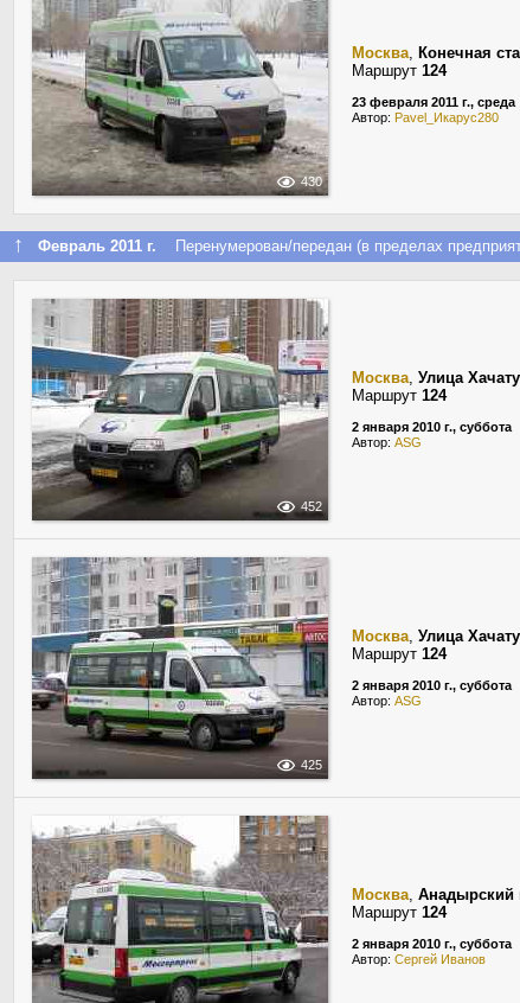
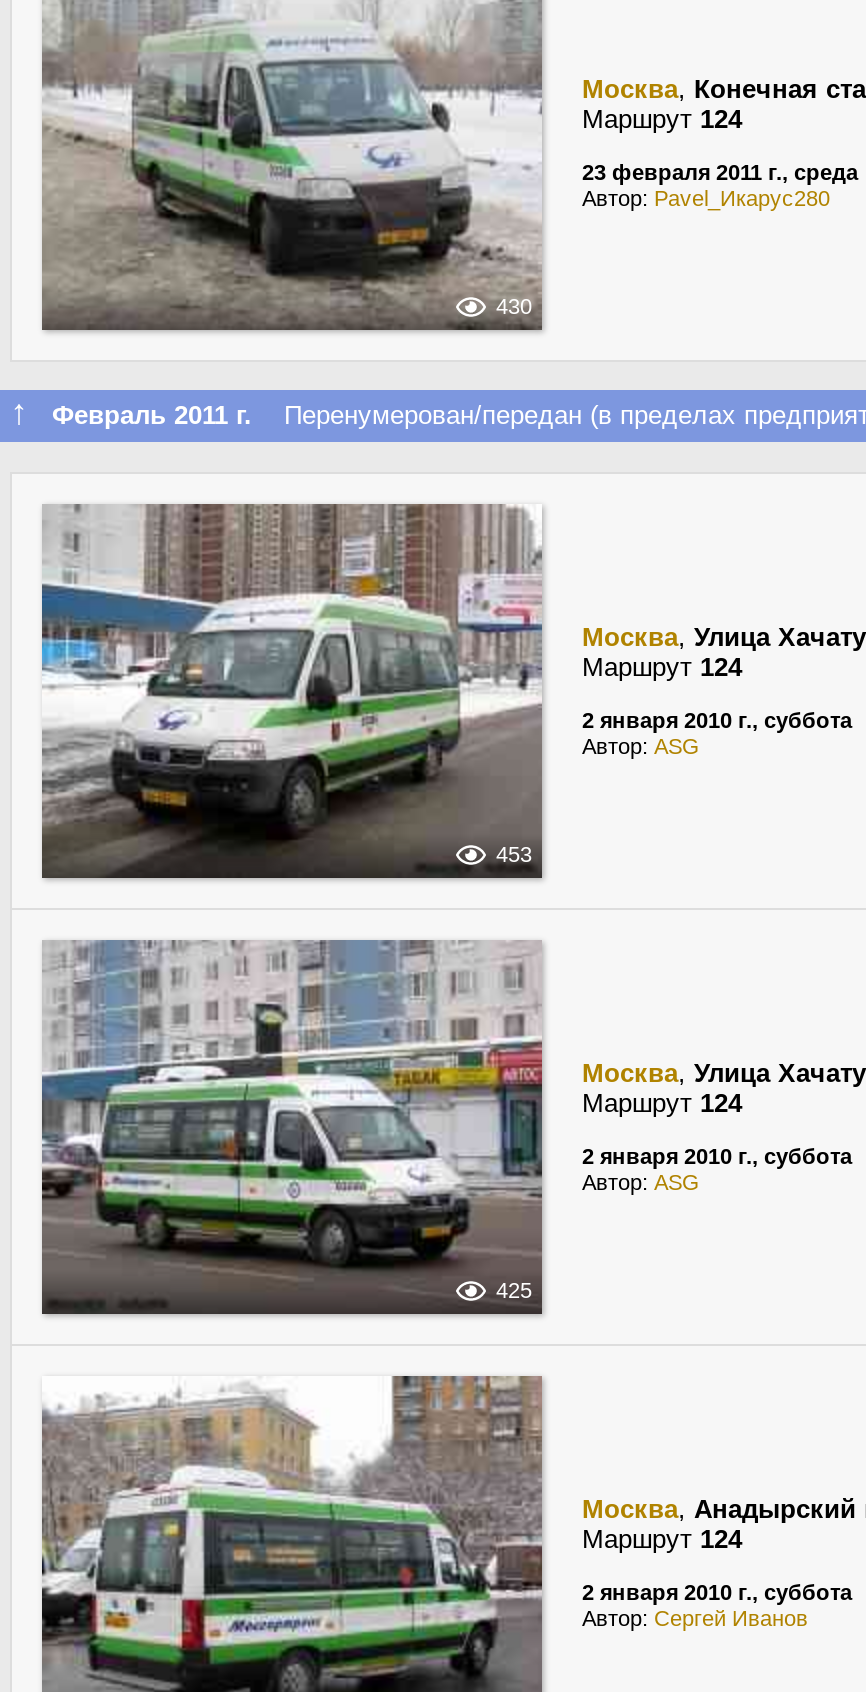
- 452
+ 453
